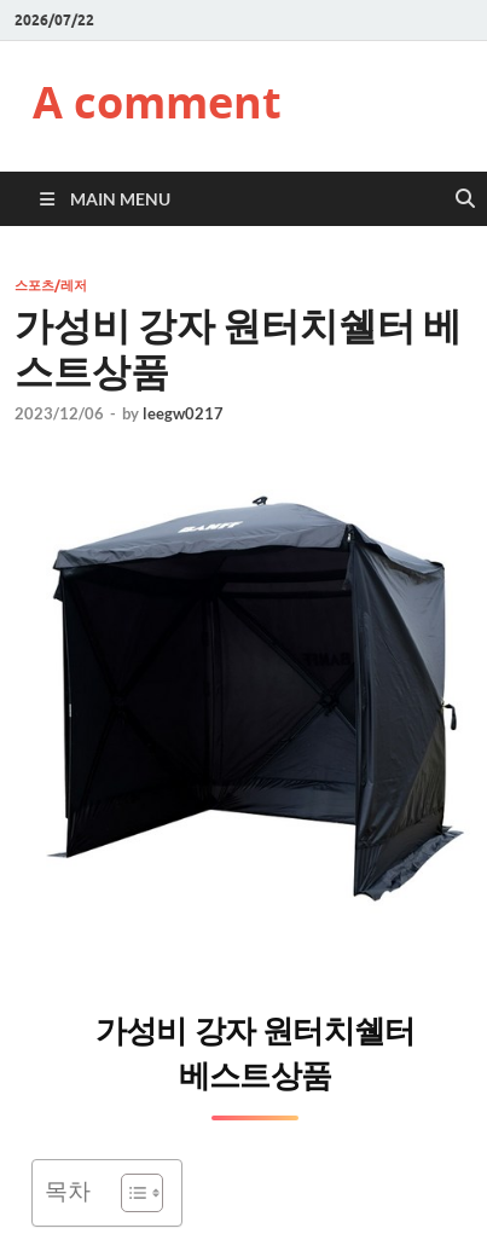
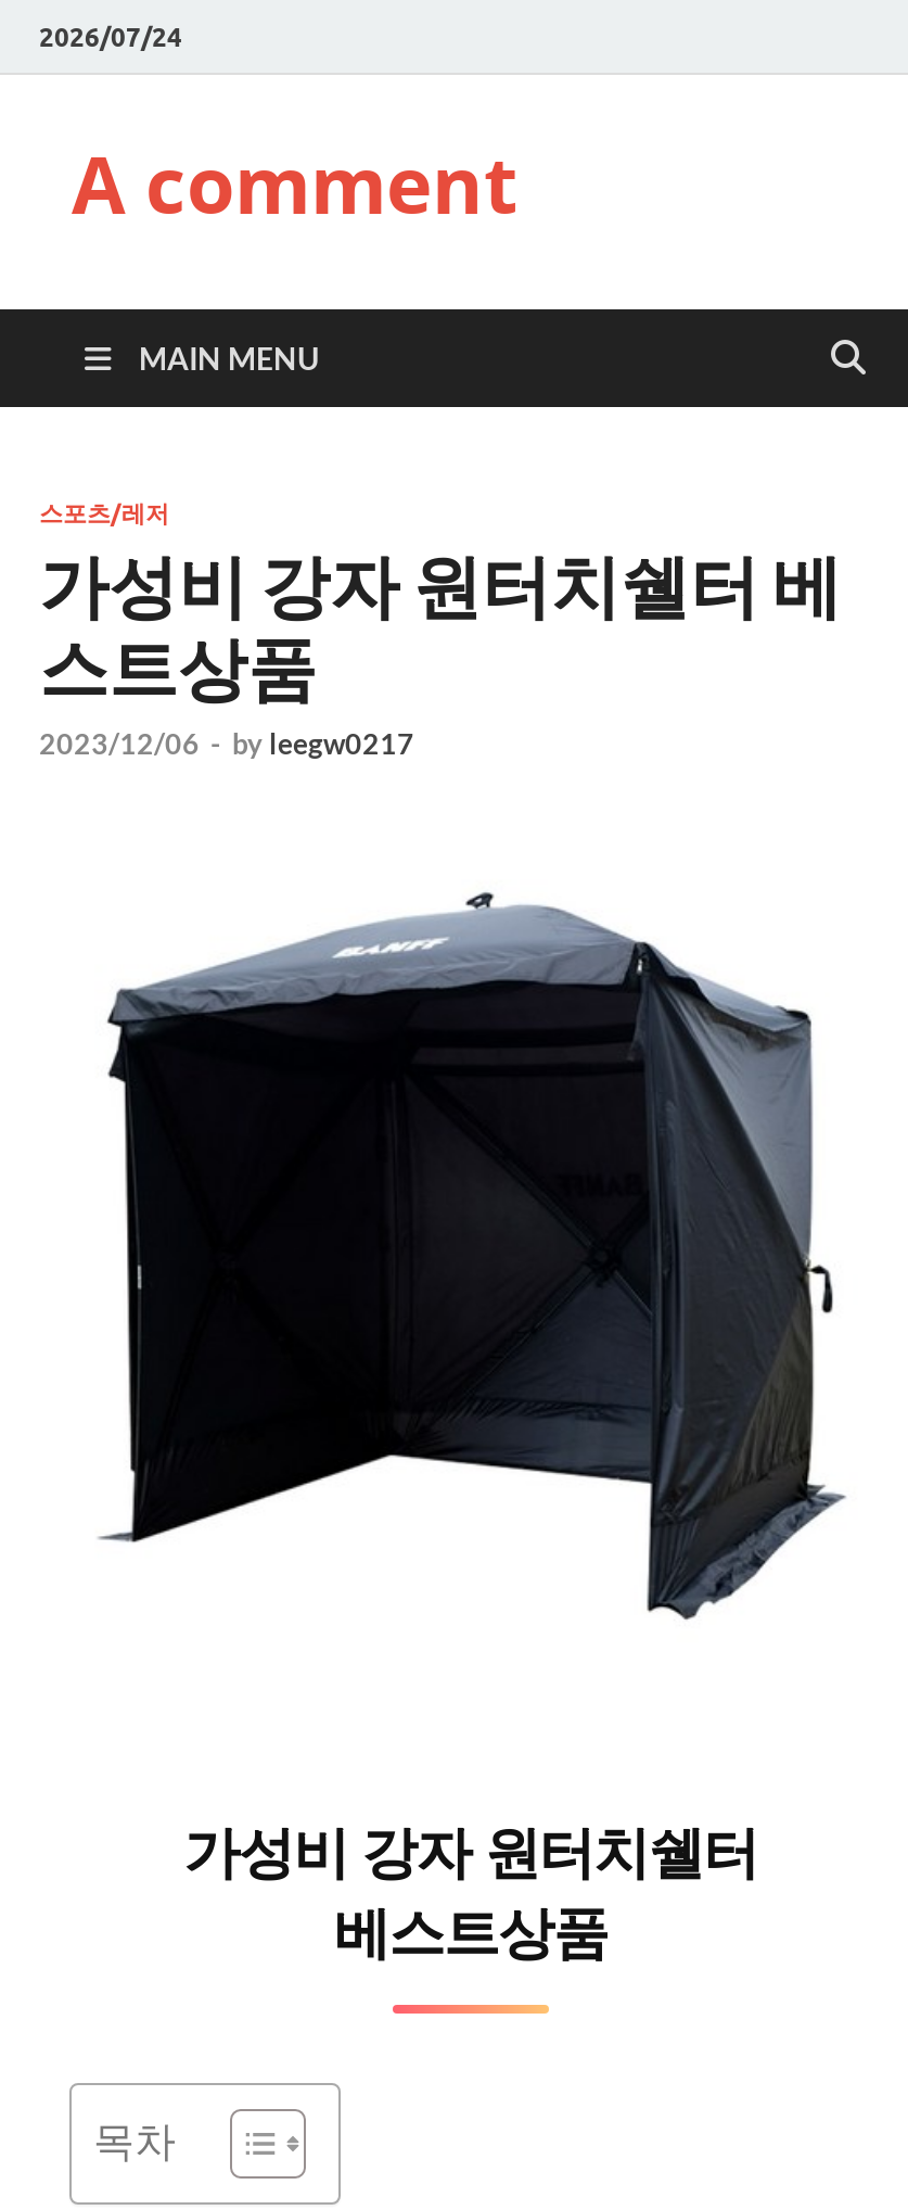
- 2026/07/22
+ 2026/07/24
